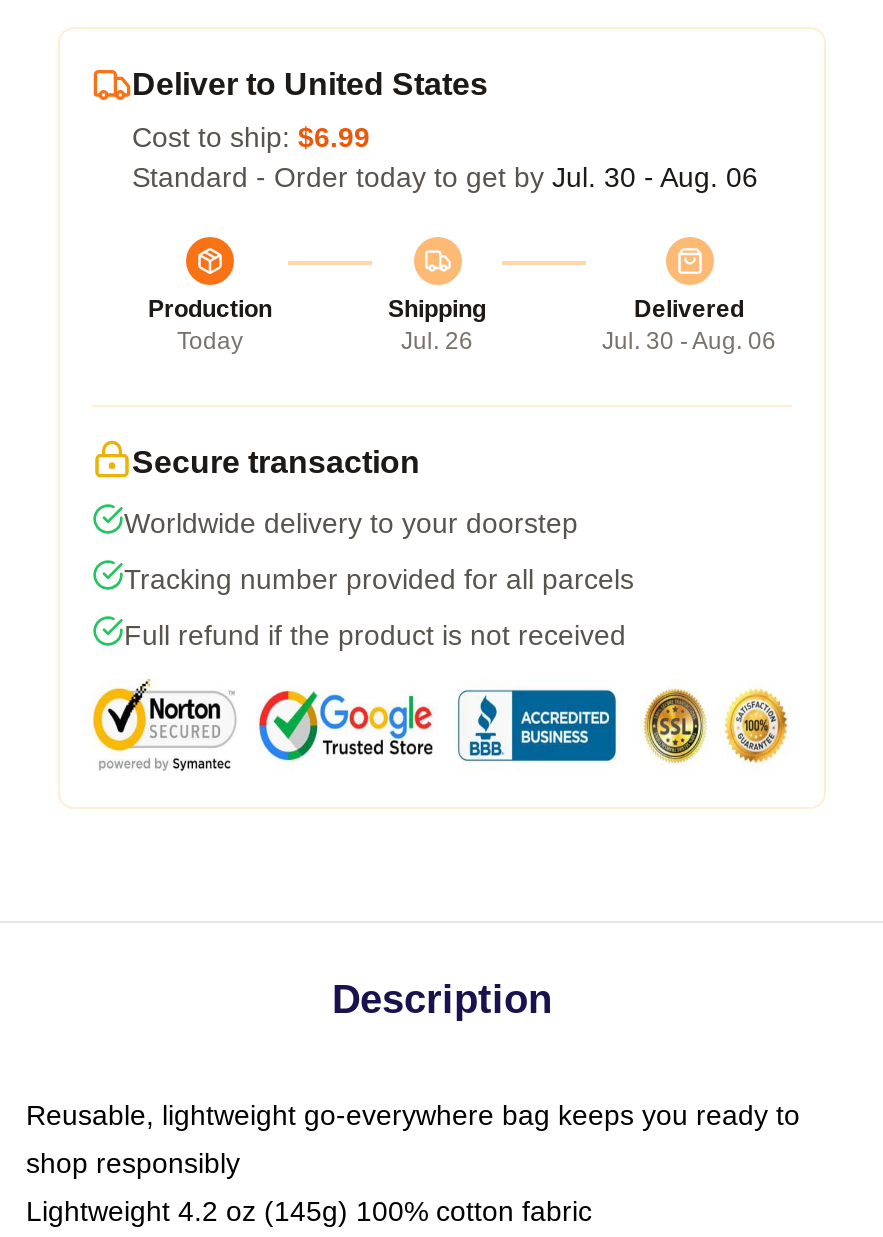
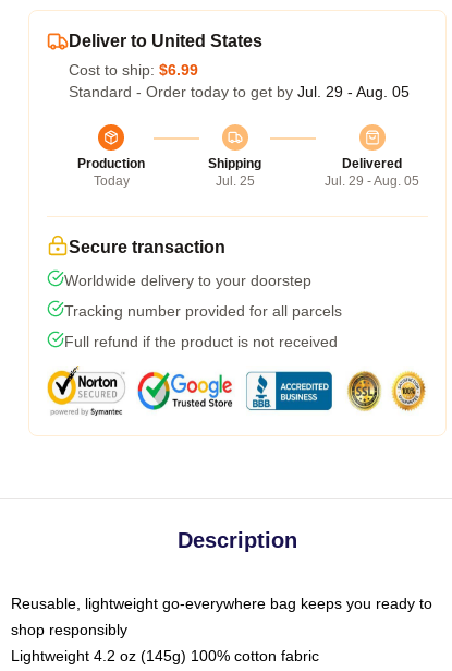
- Standard - Order today to get by Jul. 30 - Aug. 06
+ Standard - Order today to get by Jul. 29 - Aug. 05

- Jul. 26
+ Jul. 25

- Jul. 30 - Aug. 06
+ Jul. 29 - Aug. 05
